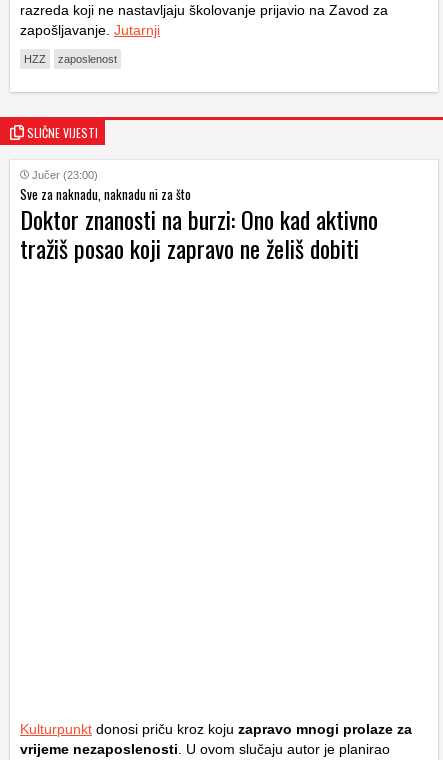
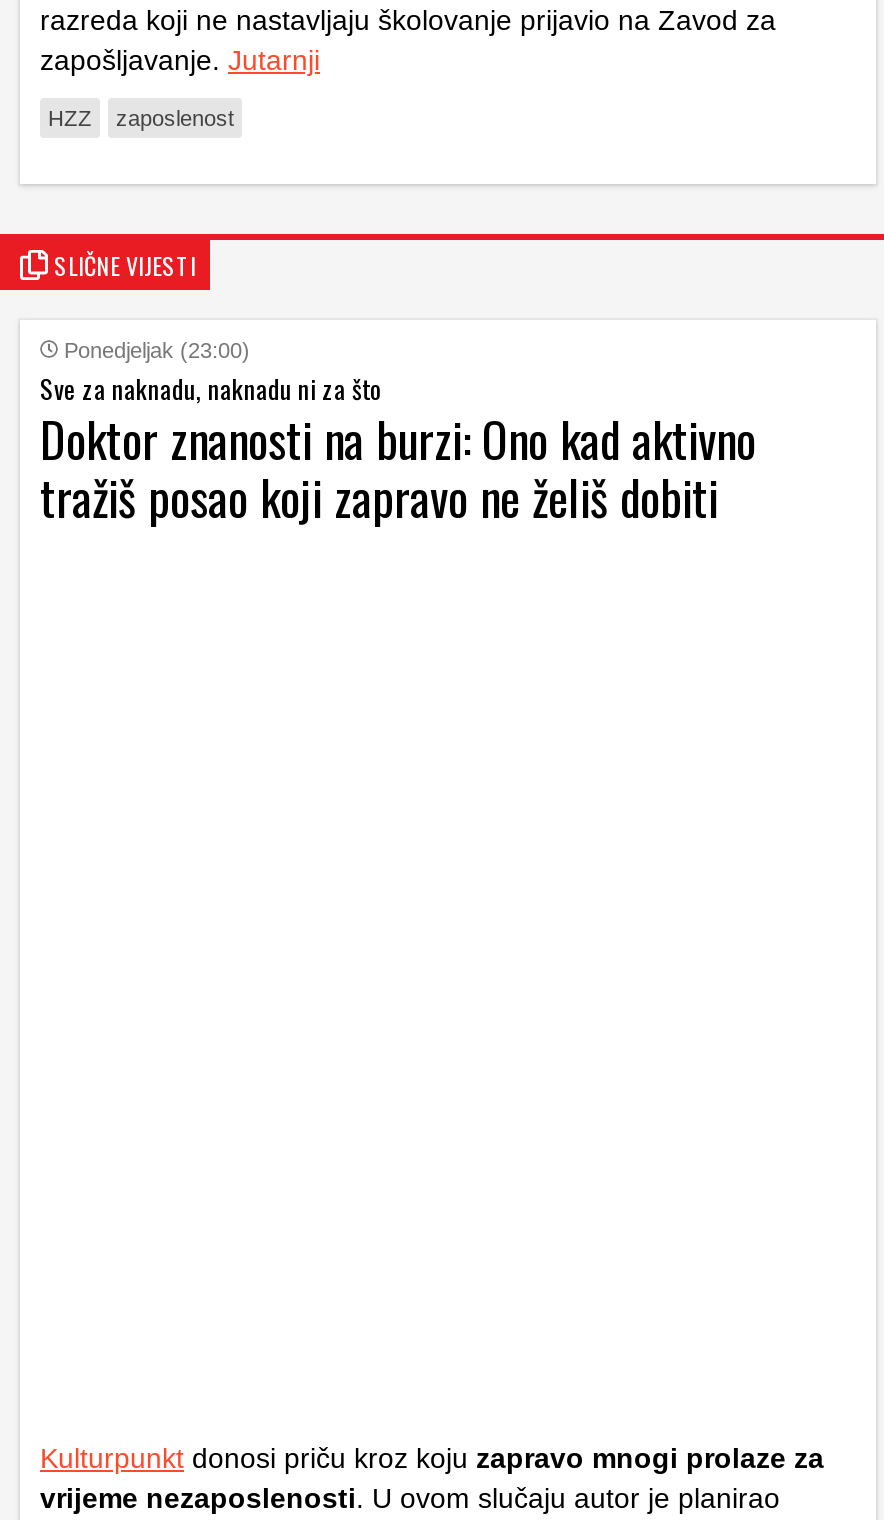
- Jučer (23:00)
+ Ponedjeljak (23:00)
